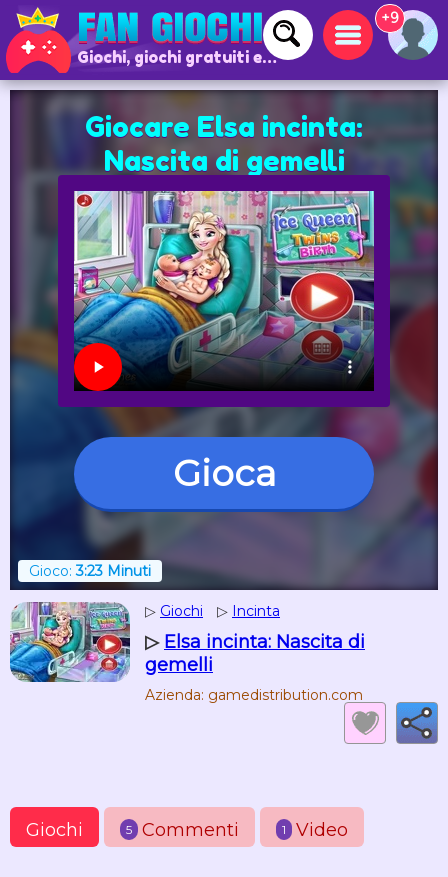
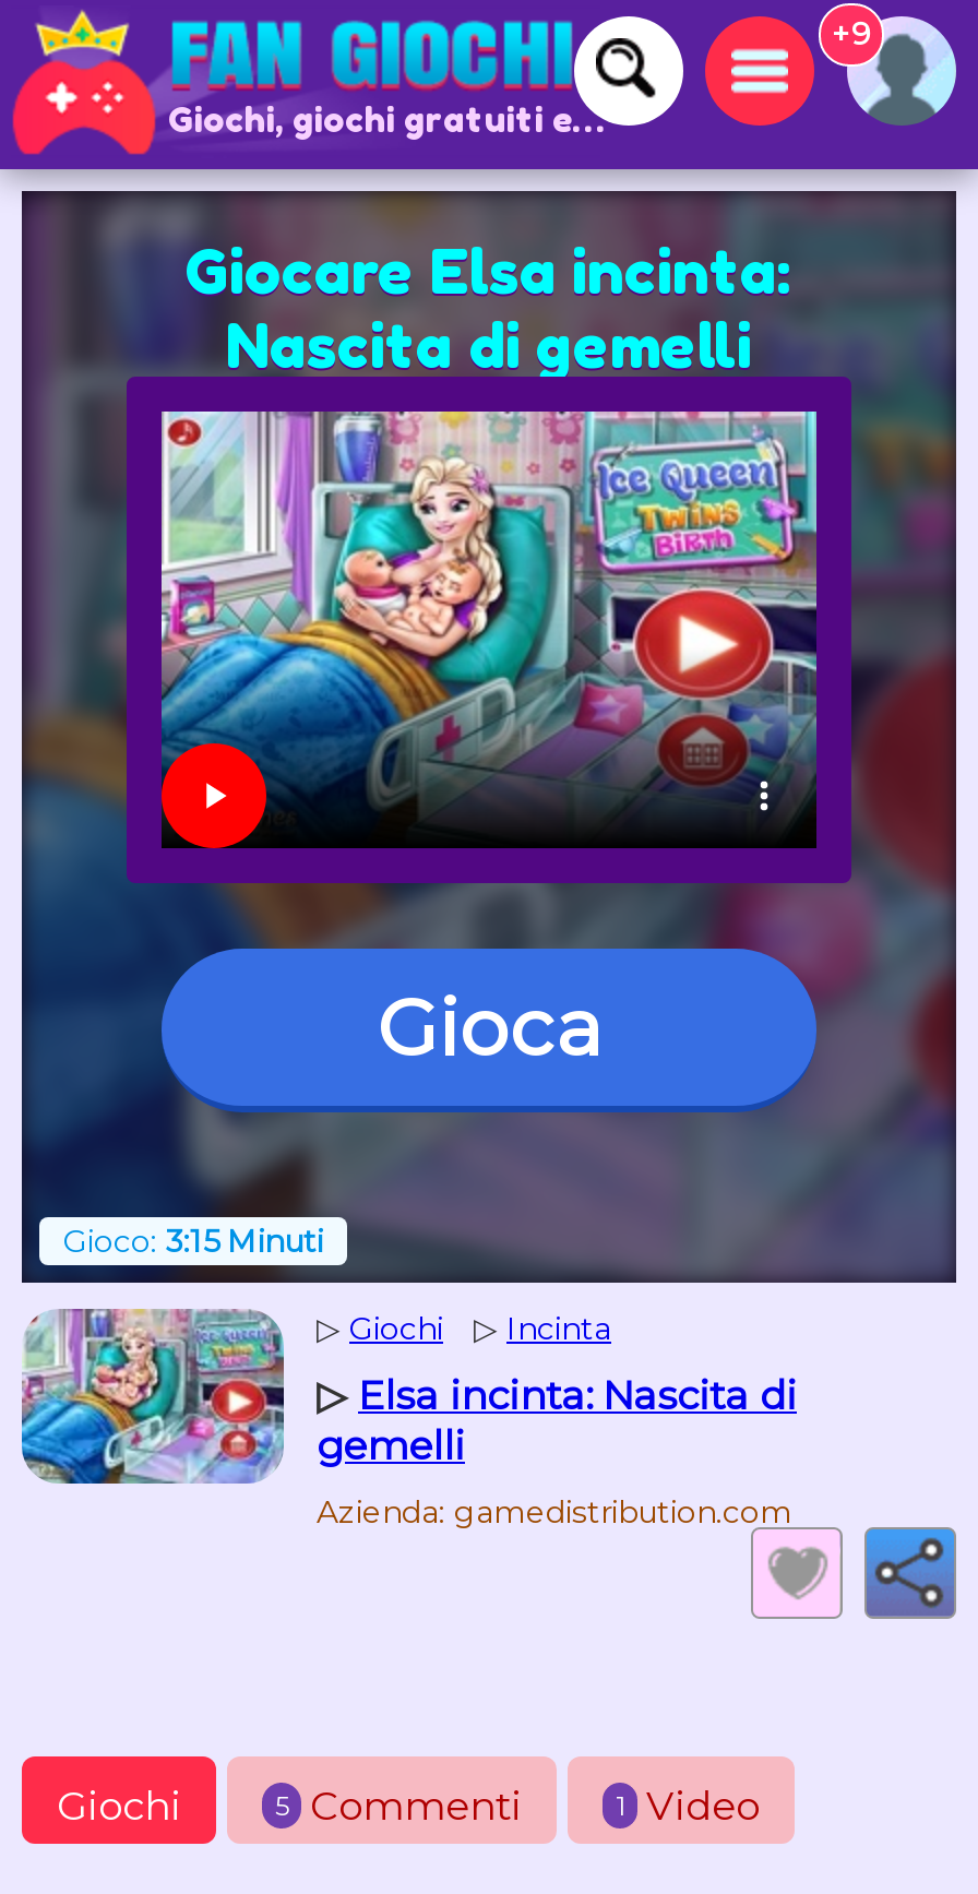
- Gioco: 3:23 Minuti
+ Gioco: 3:15 Minuti
